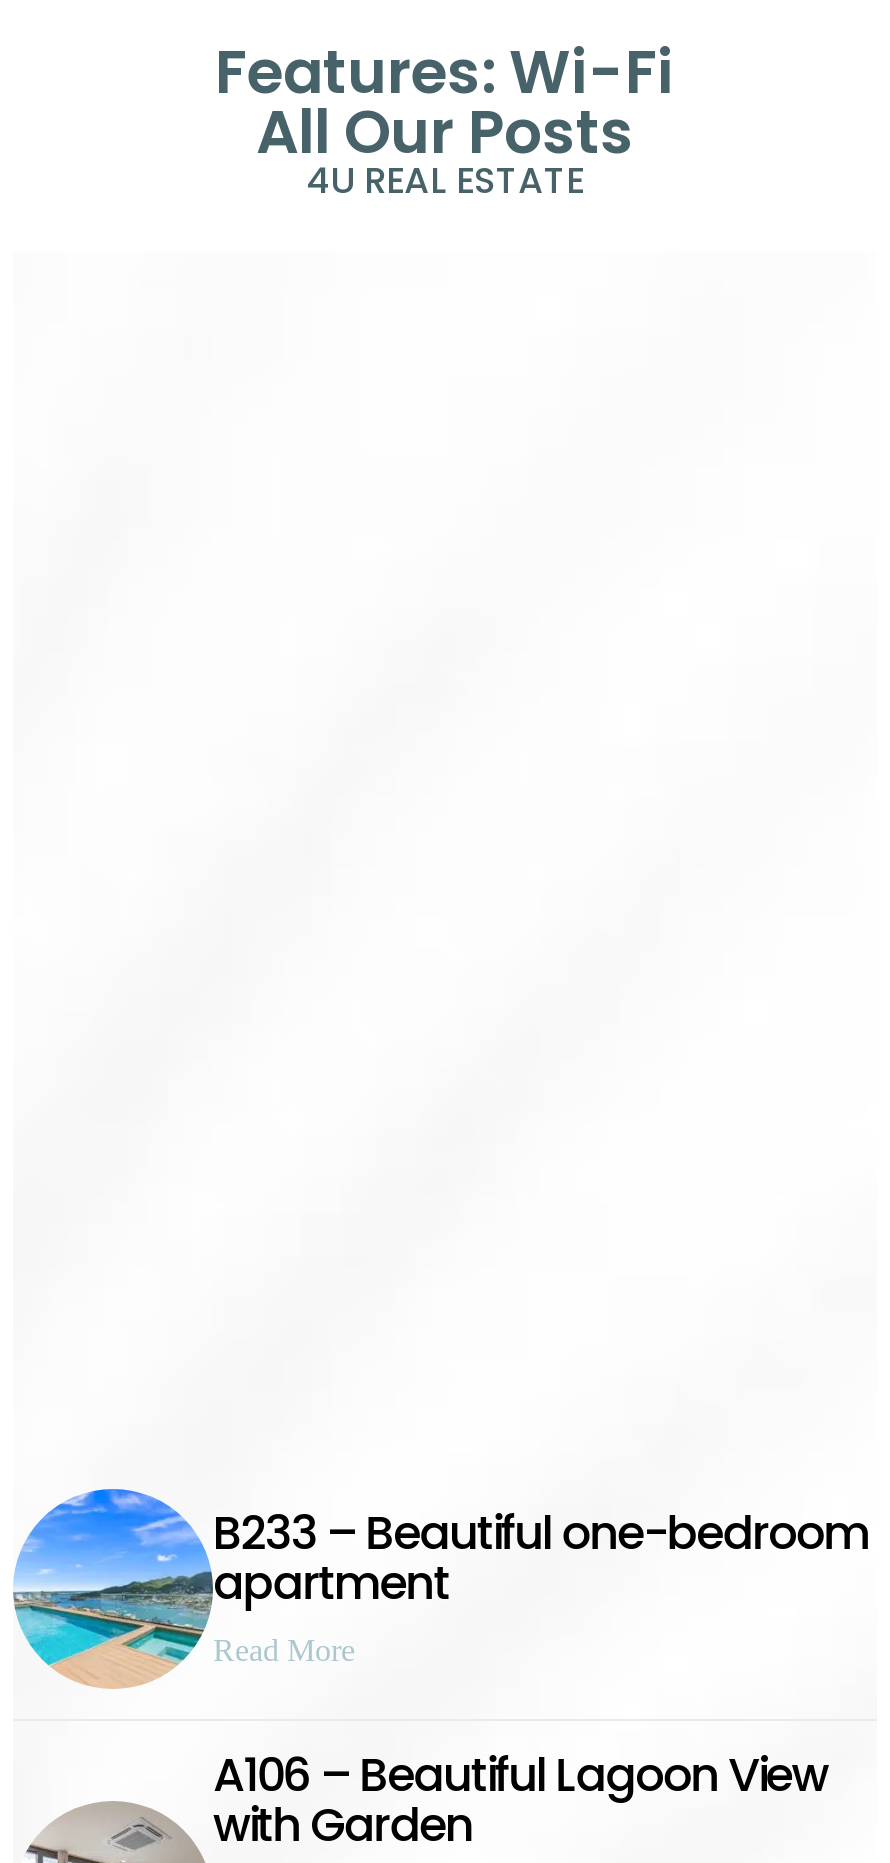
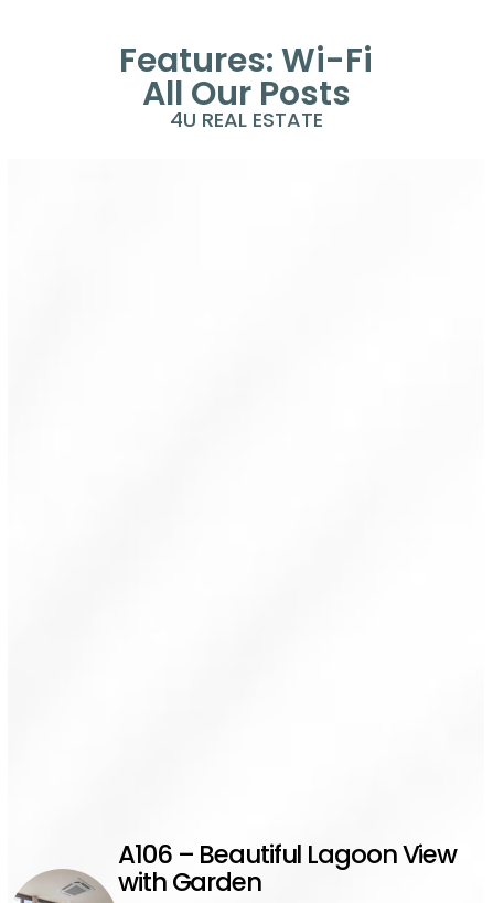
- [image]
- B233 – Beautiful one-bedroom
- apartment
- Read More
